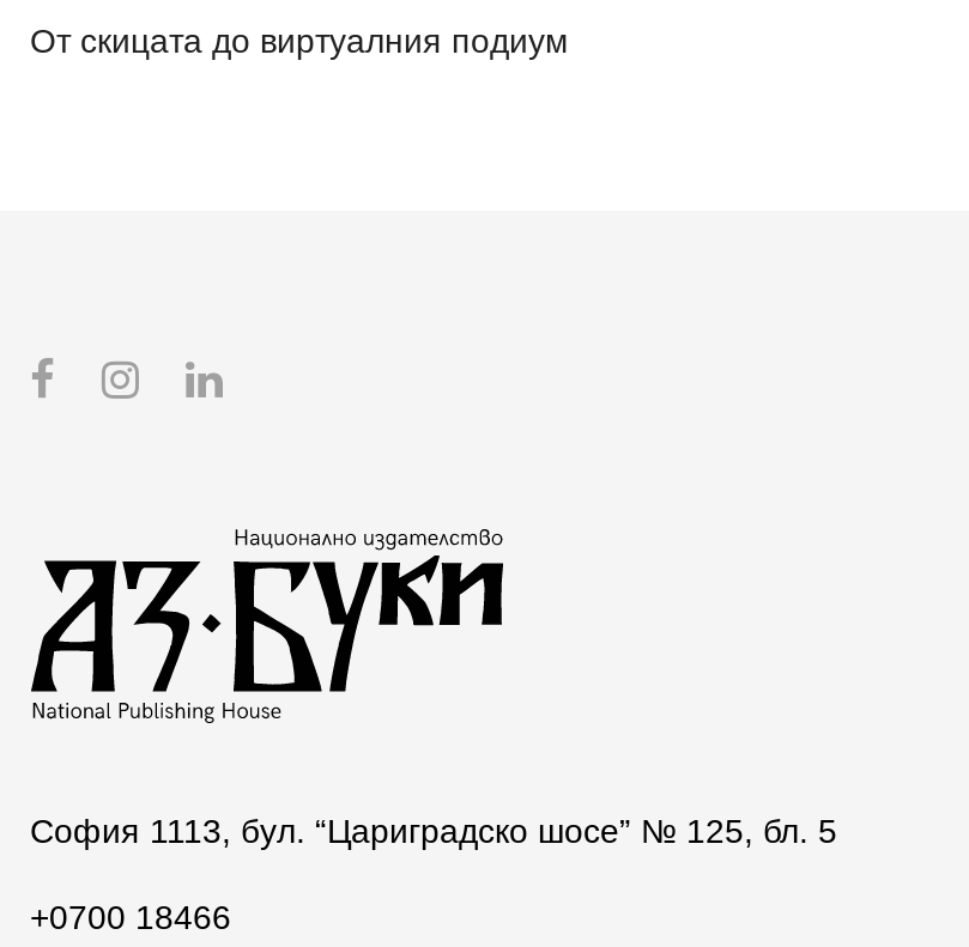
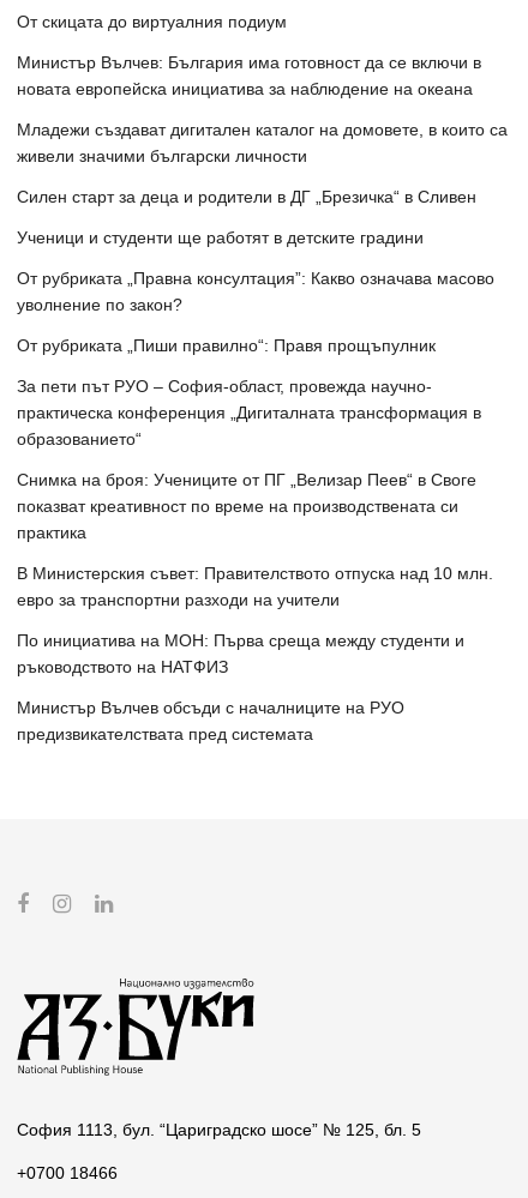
+ Министър Вълчев: България има готовност да се включи в
+ новата европейска инициатива за наблюдение на океана
+ Младежи създават дигитален каталог на домовете, в които са
+ живели значими български личности
+ Силен старт за деца и родители в ДГ „Брезичка“ в Сливен
+ Ученици и студенти ще работят в детските градини
+ От рубриката „Правна консултация”: Какво означава масово
+ уволнение по закон?
+ От рубриката „Пиши правилно“: Правя прощъпулник
+ За пети път РУО – София-област, провежда научно-
+ практическа конференция „Дигиталната трансформация в
+ образованието“
+ Снимка на броя: Учениците от ПГ „Велизар Пеев“ в Своге
+ показват креативност по време на производствената си
+ практика
+ В Министерския съвет: Правителството отпуска над 10 млн.
+ евро за транспортни разходи на учители
+ По инициатива на МОН: Първа среща между студенти и
+ ръководството на НАТФИЗ
+ Министър Вълчев обсъди с началниците на РУО
+ предизвикателствата пред системата
